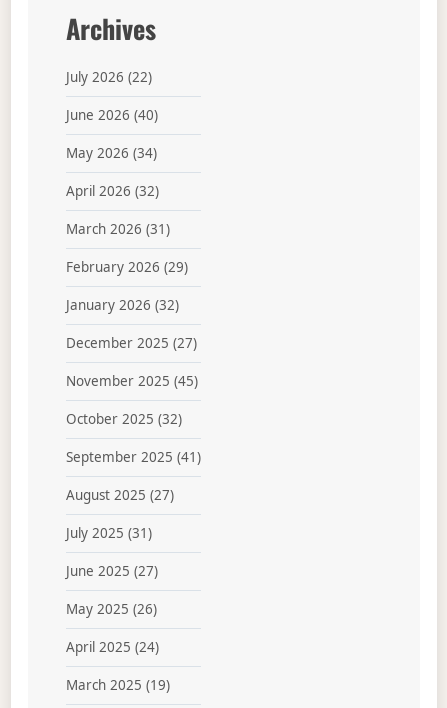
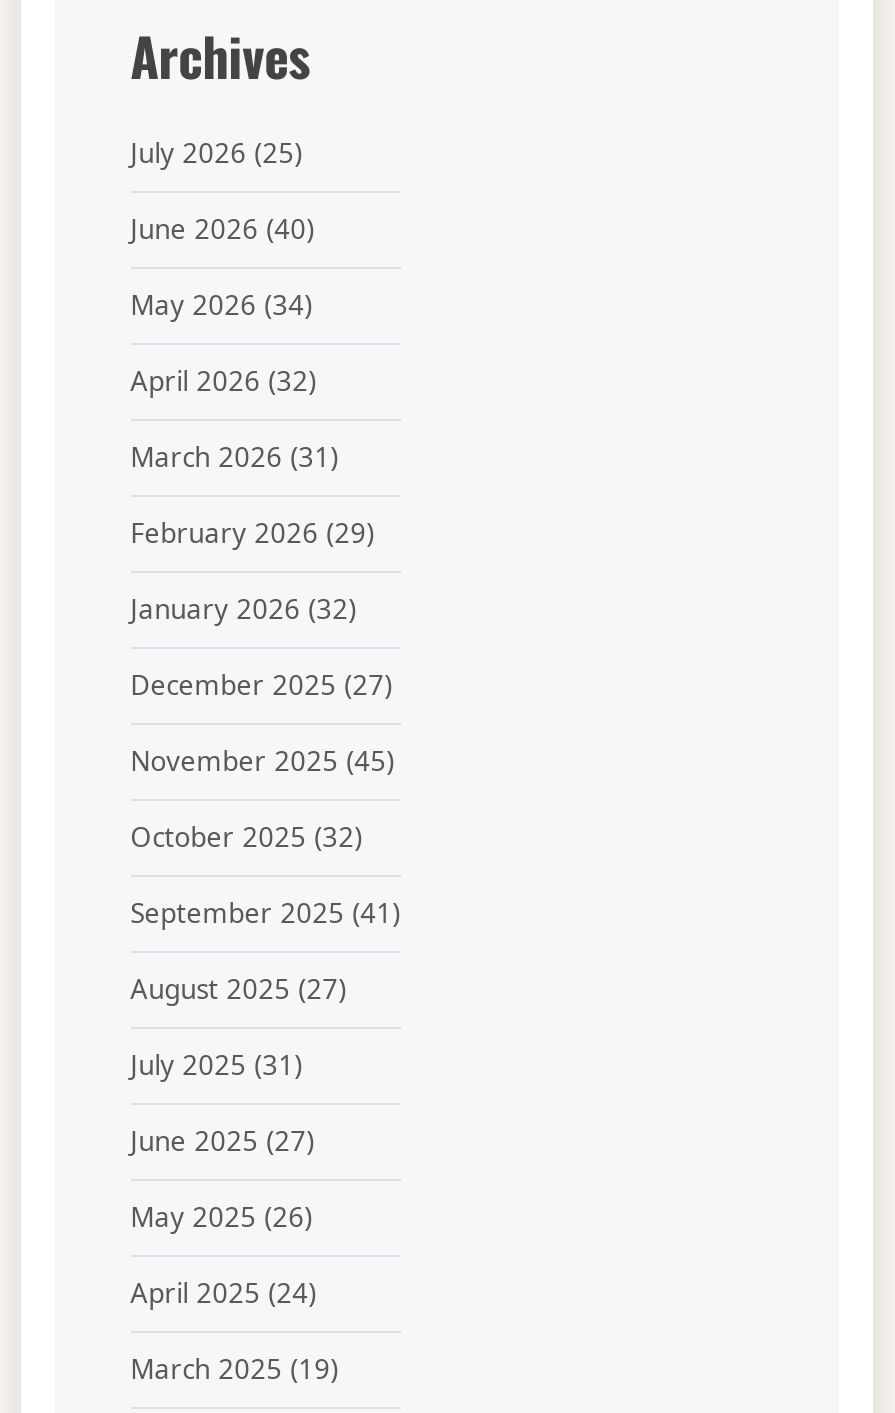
- July 2026 (22)
+ July 2026 (25)
